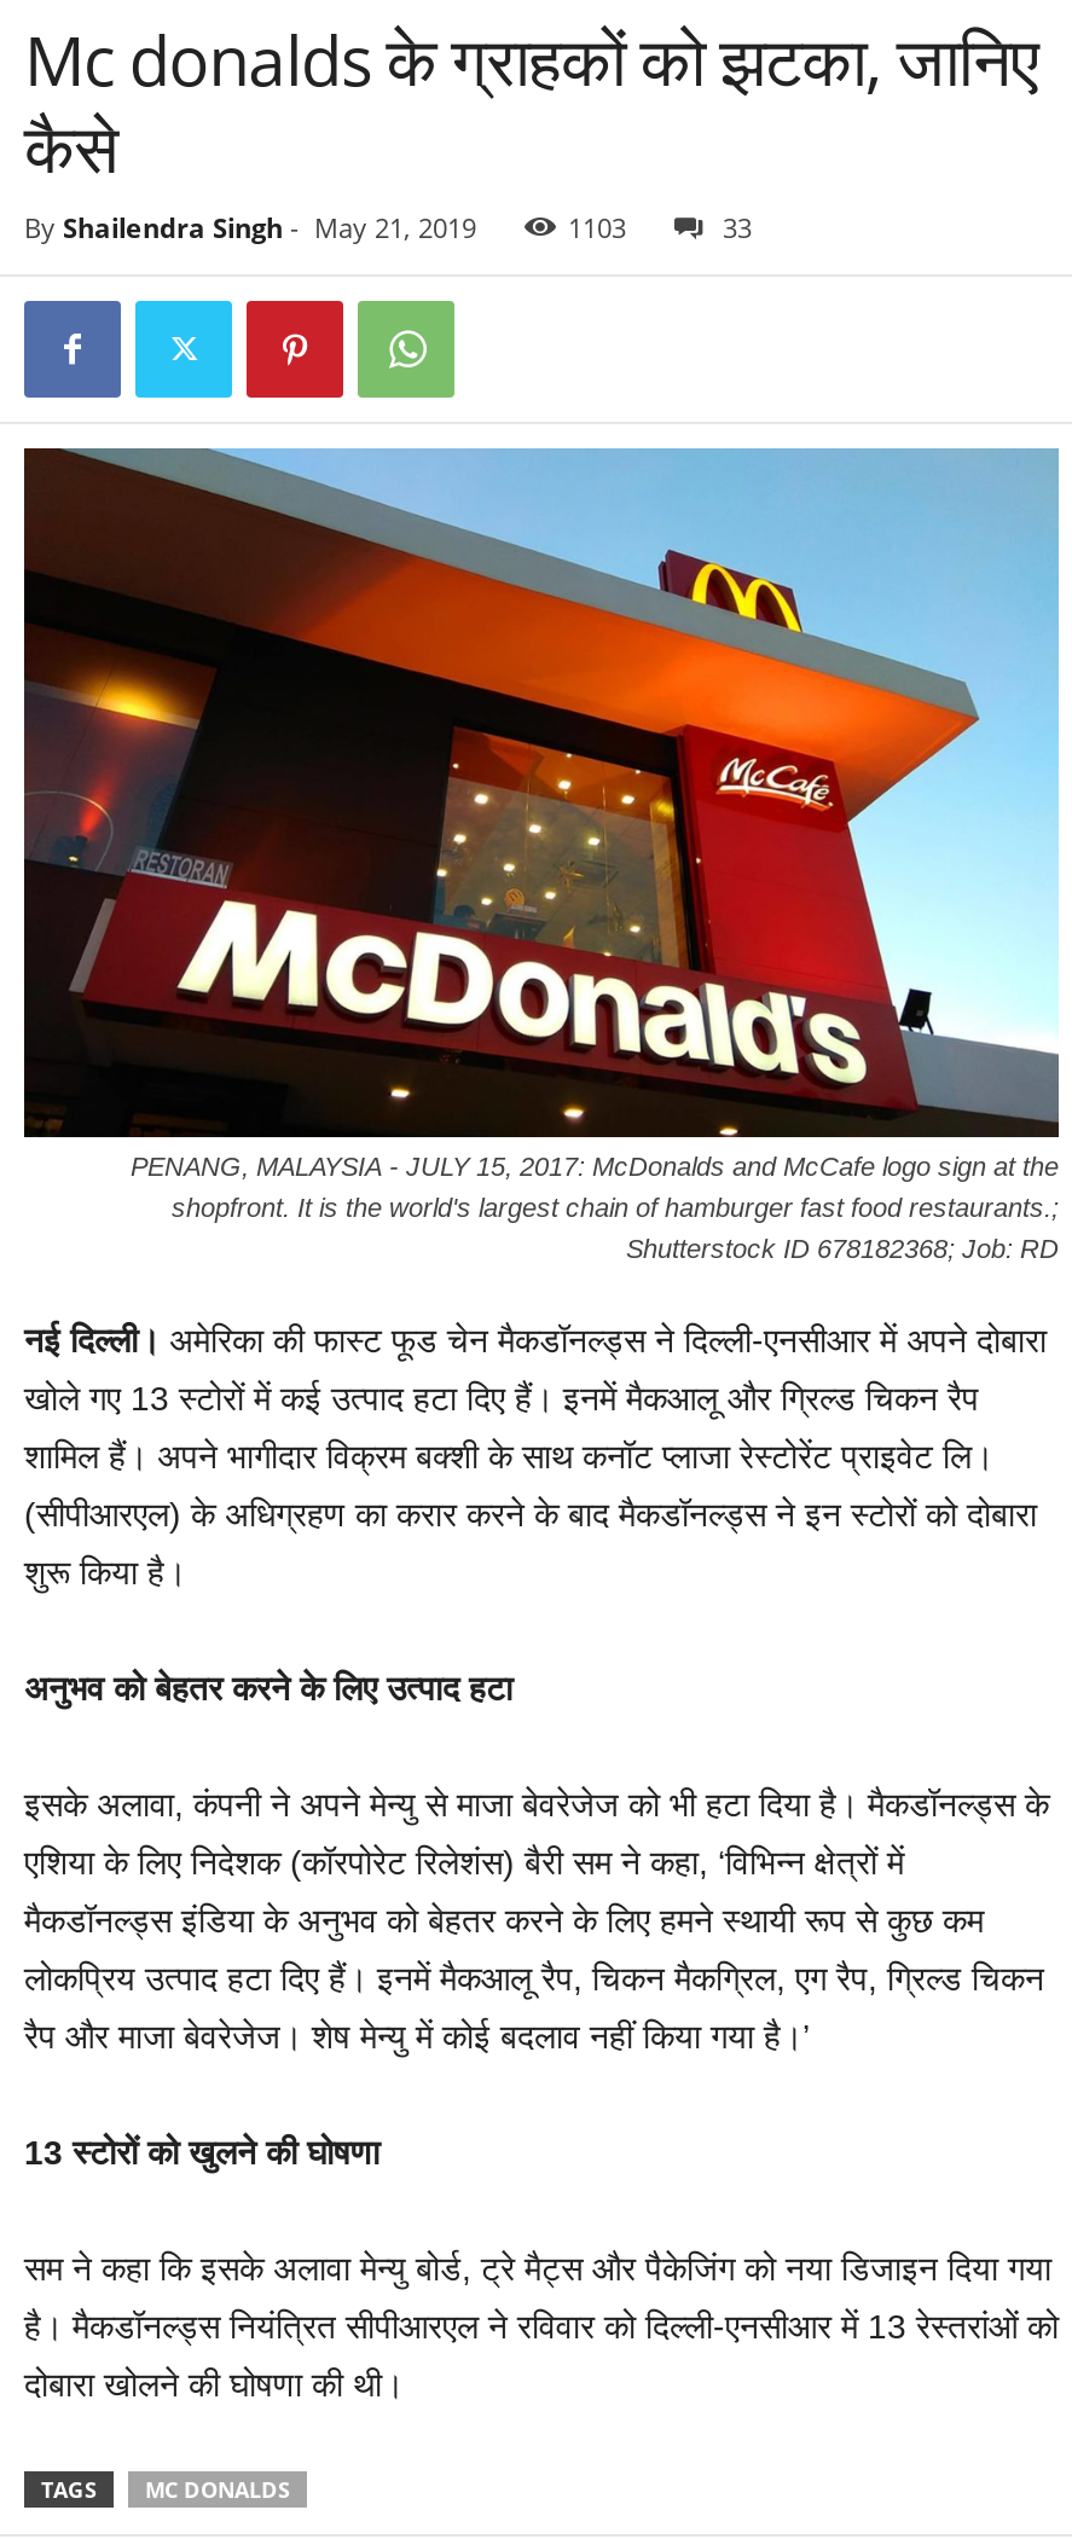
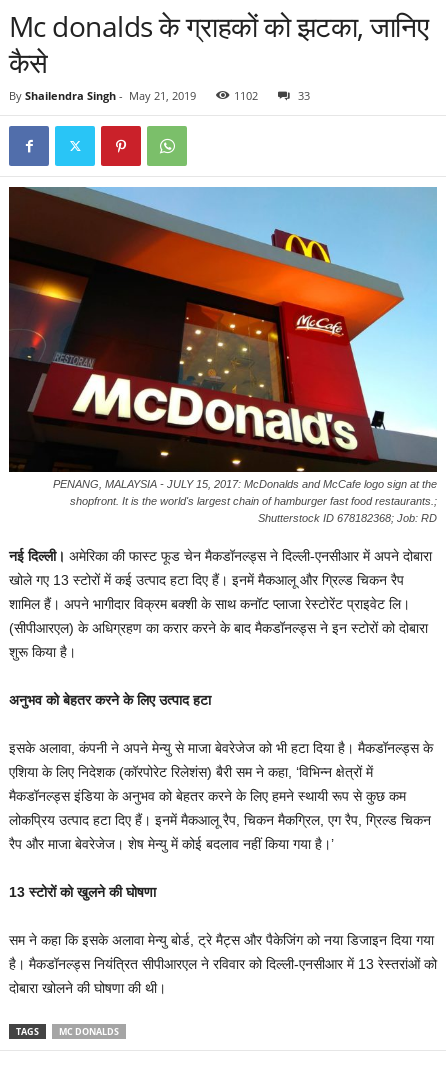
- 1103
+ 1102
